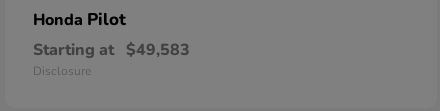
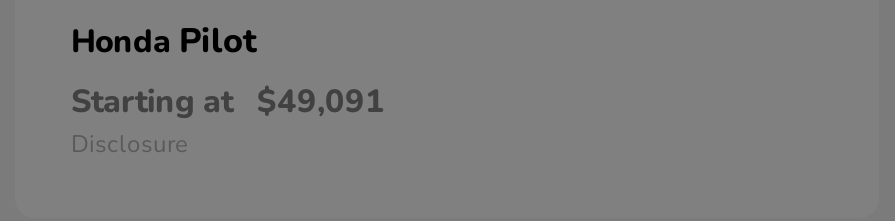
- Starting at $49,583
+ Starting at $49,091
